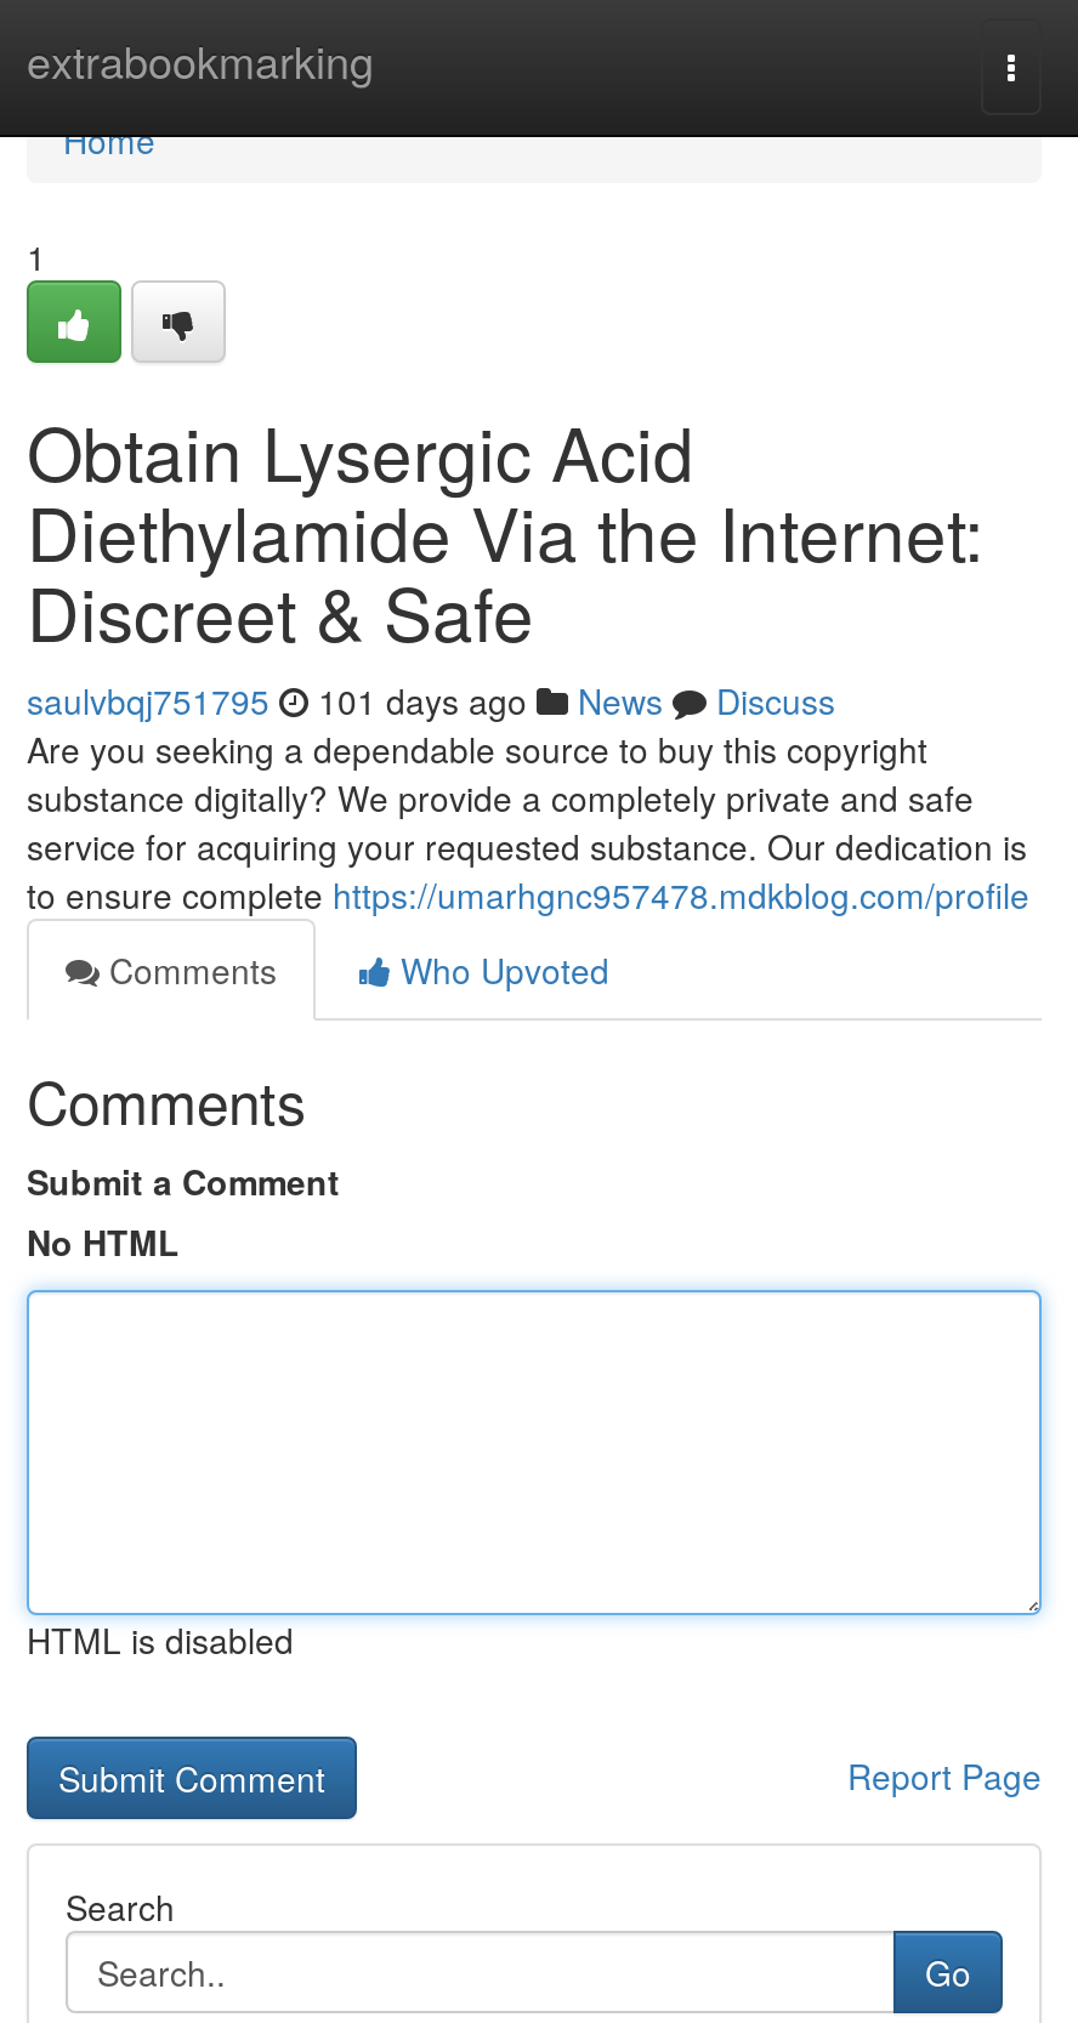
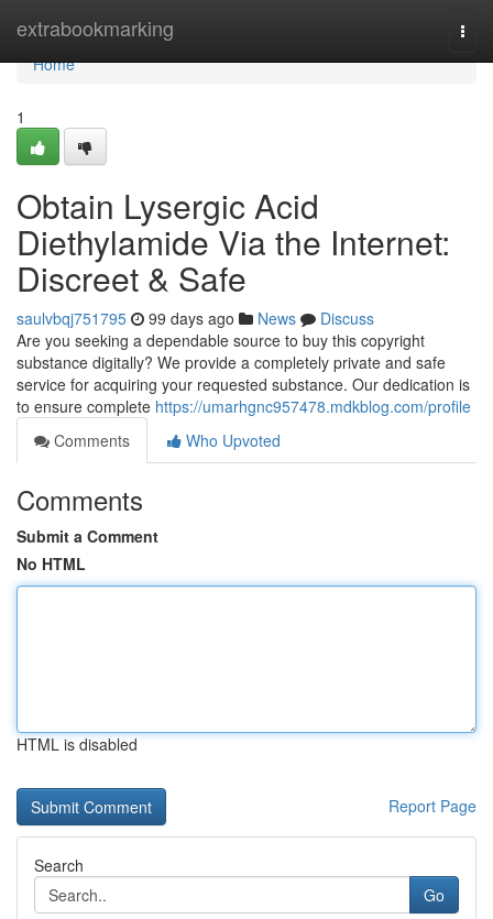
- saulvbqj751795 101 days ago News Discuss
+ saulvbqj751795 99 days ago News Discuss
